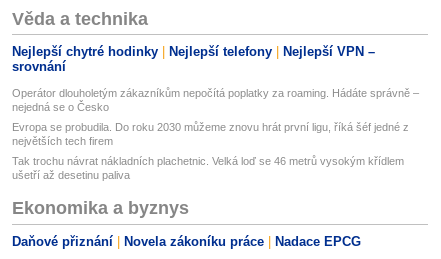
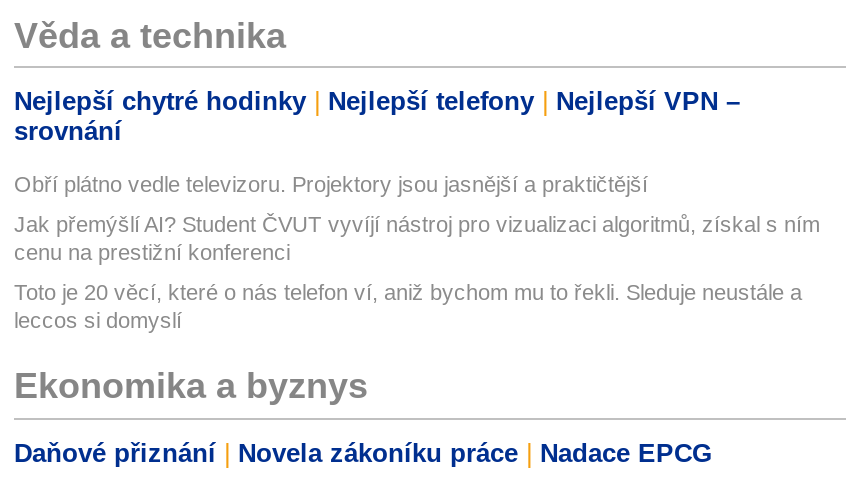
- Operátor dlouholetým zákazníkům nepočítá poplatky za roaming. Hádáte správně –
- nejedná se o Česko
+ Obří plátno vedle televizoru. Projektory jsou jasnější a praktičtější

- Evropa se probudila. Do roku 2030 můžeme znovu hrát první ligu, říká šéf jedné z
- největších tech firem
+ Jak přemýšlí AI? Student ČVUT vyvíjí nástroj pro vizualizaci algoritmů, získal s ním
+ cenu na prestižní konferenci

- Tak trochu návrat nákladních plachetnic. Velká loď se 46 metrů vysokým křídlem
- ušetří až desetinu paliva
+ Toto je 20 věcí, které o nás telefon ví, aniž bychom mu to řekli. Sleduje neustále a
+ leccos si domyslí
